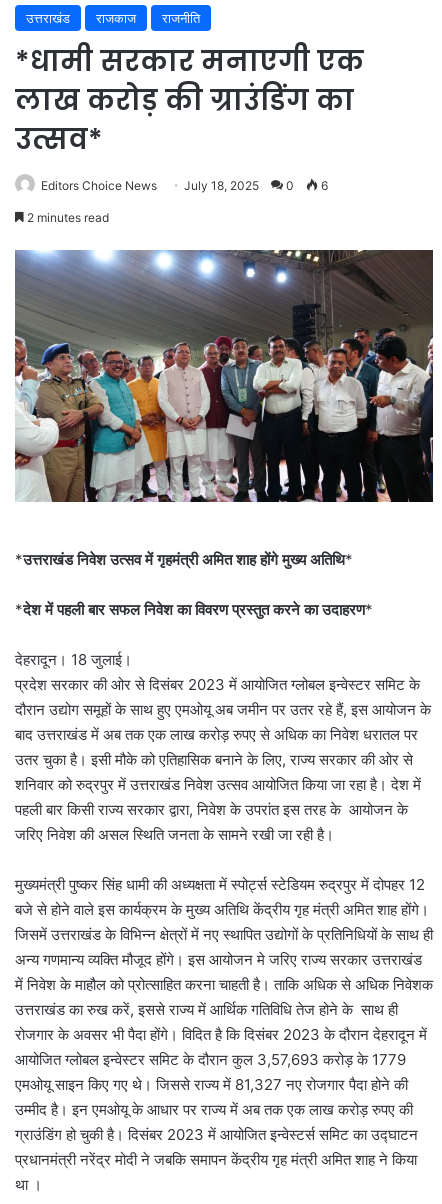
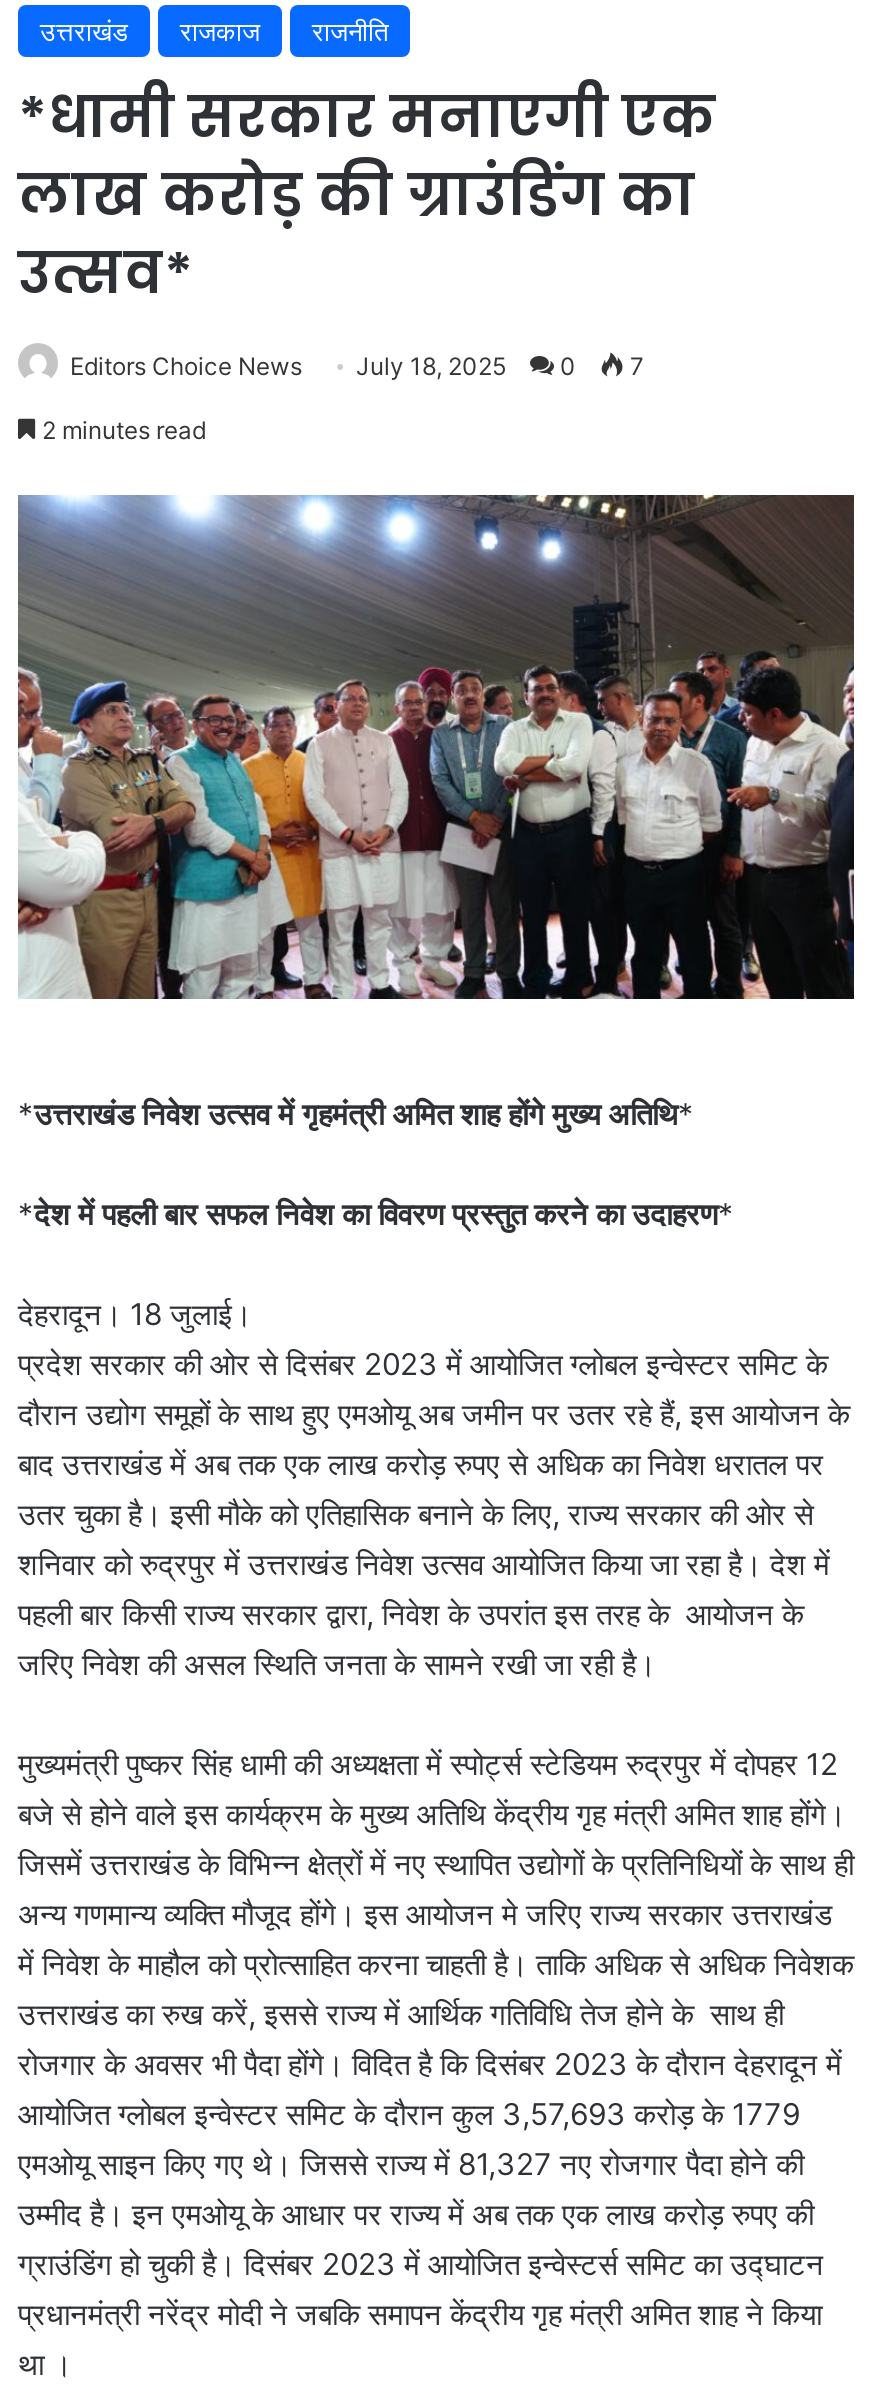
- Editors Choice News July 18, 2025 0 6
+ Editors Choice News July 18, 2025 0 7
